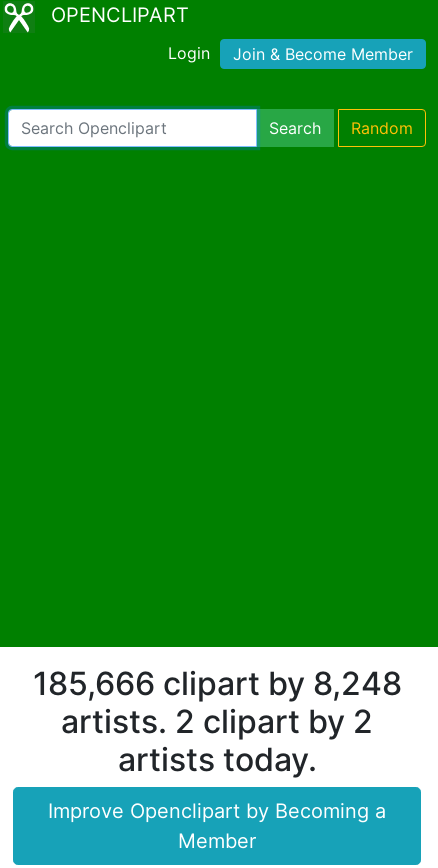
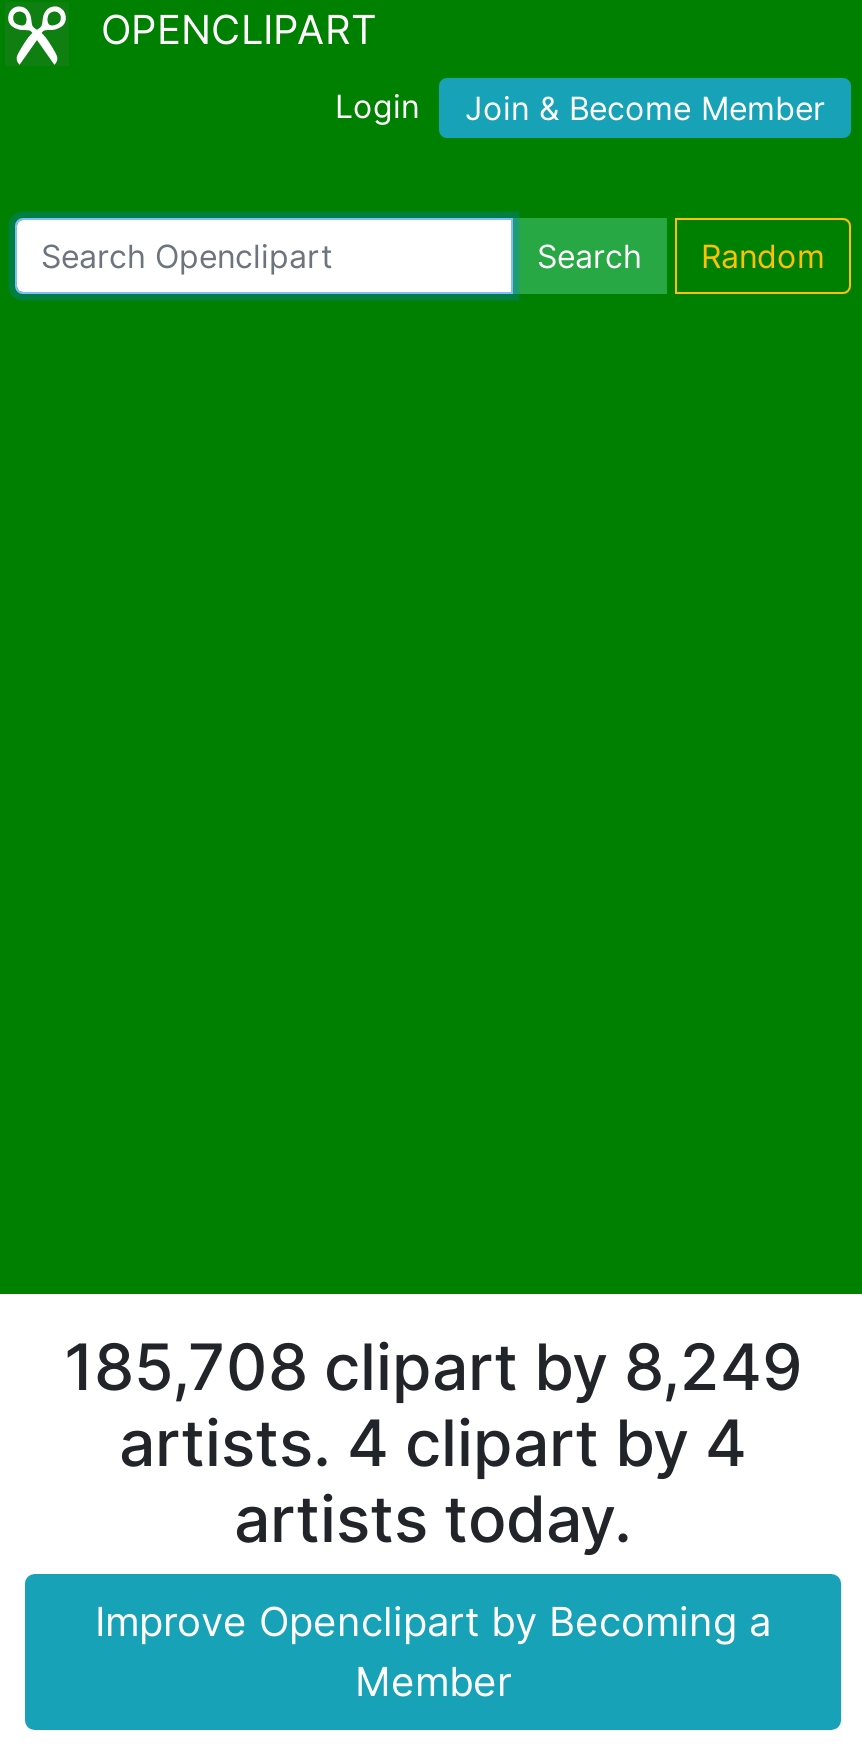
- 185,666 clipart by 8,248
+ 185,708 clipart by 8,249

- artists. 2 clipart by 2
+ artists. 4 clipart by 4
